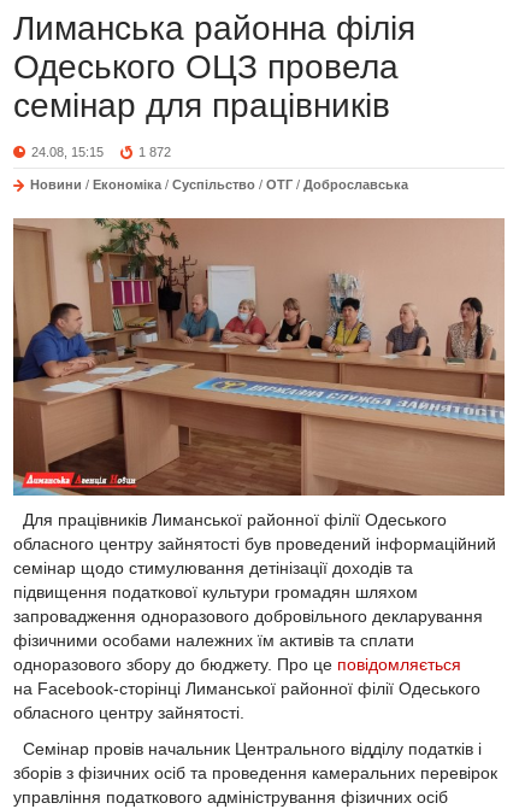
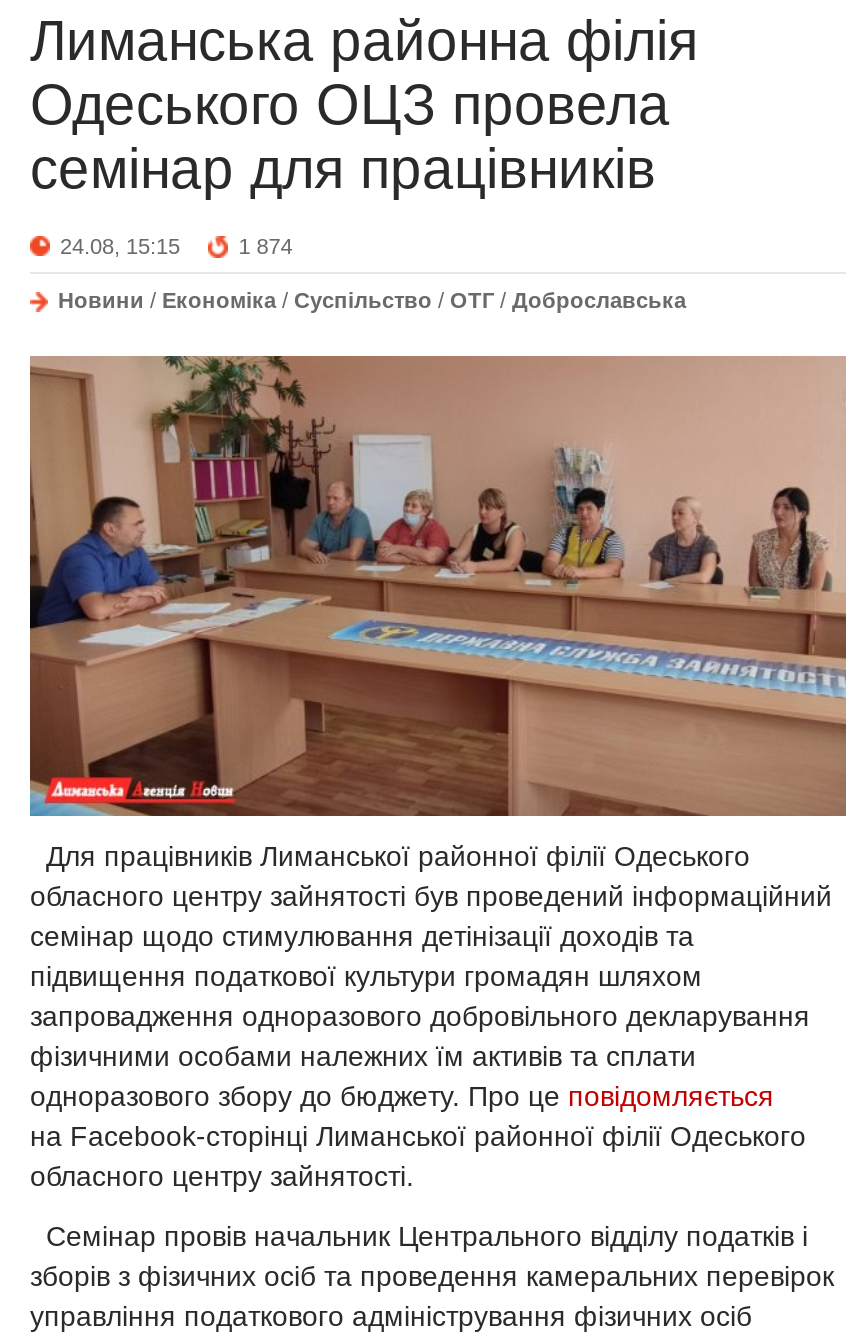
- 1 872
+ 1 874
